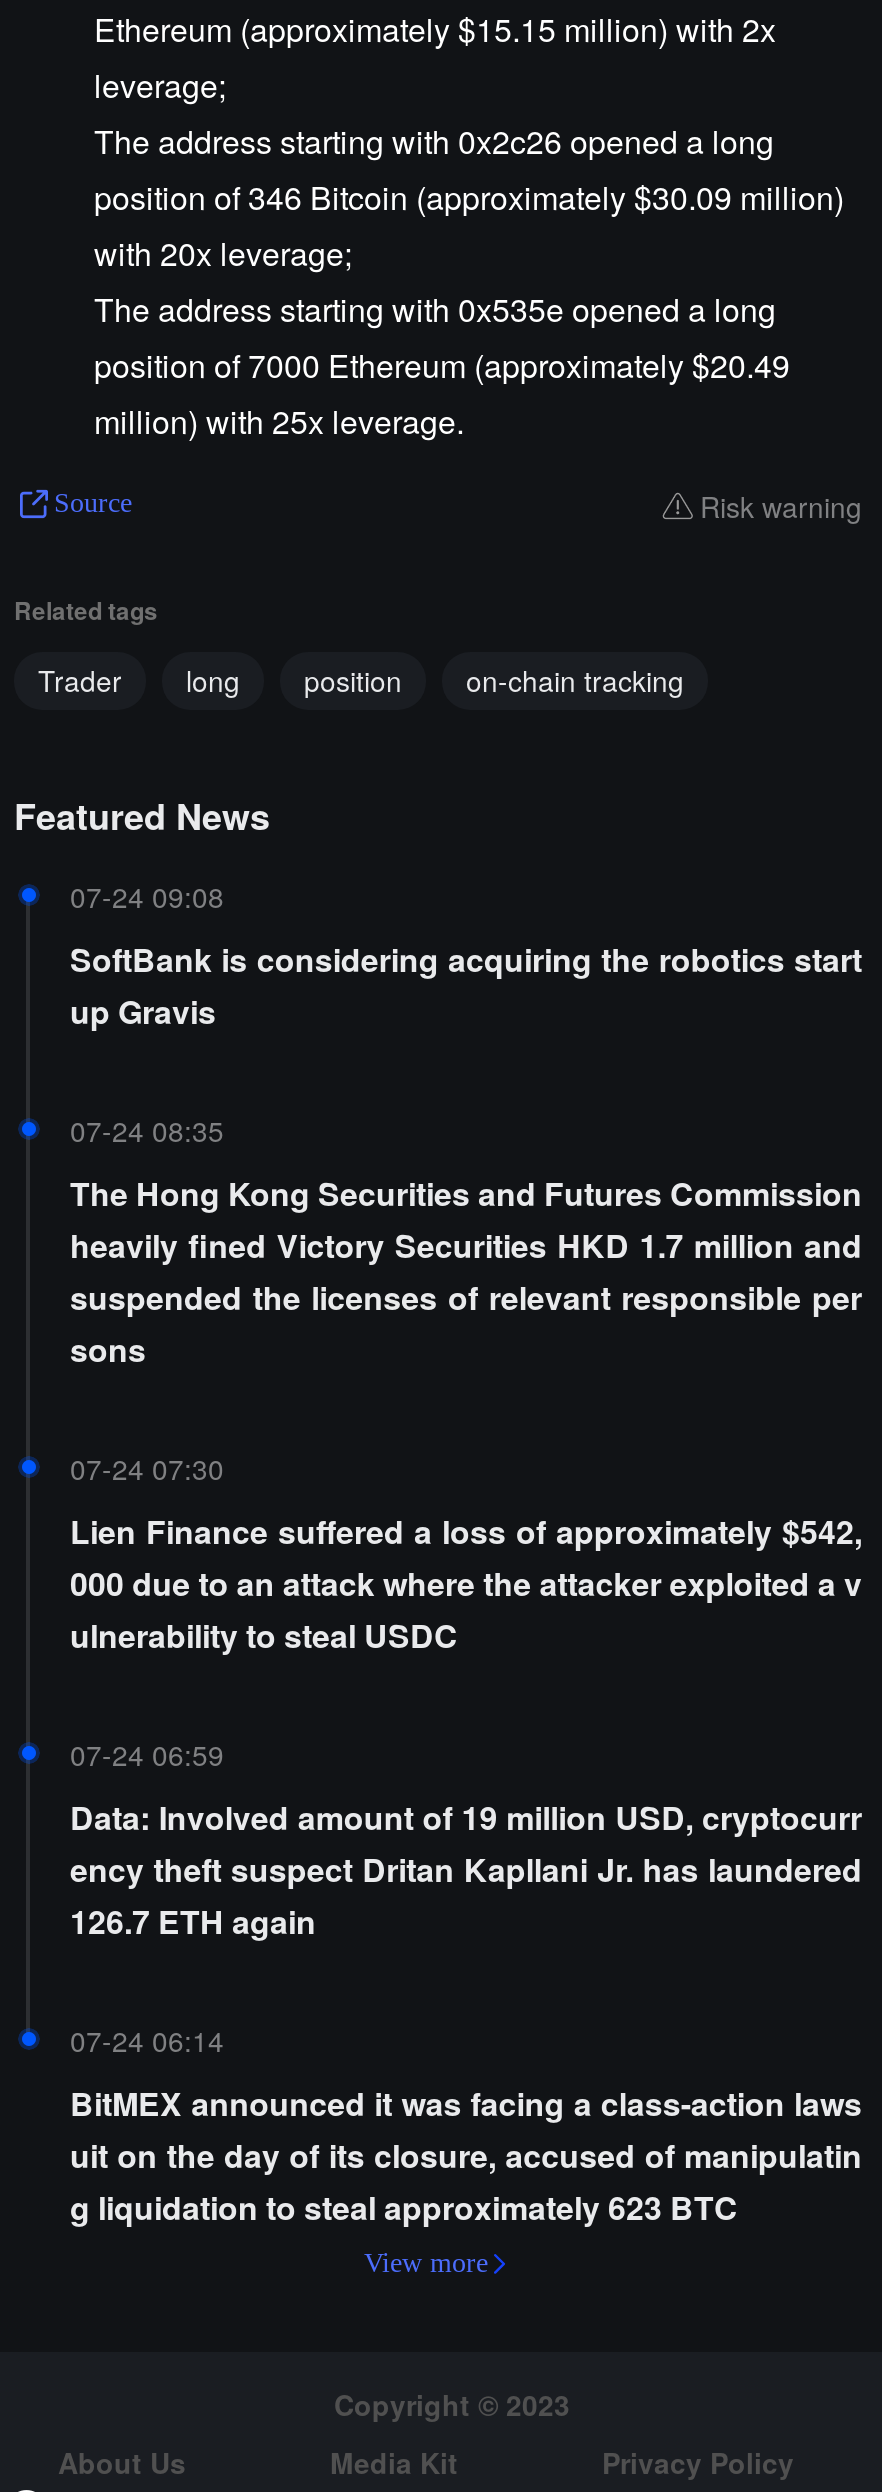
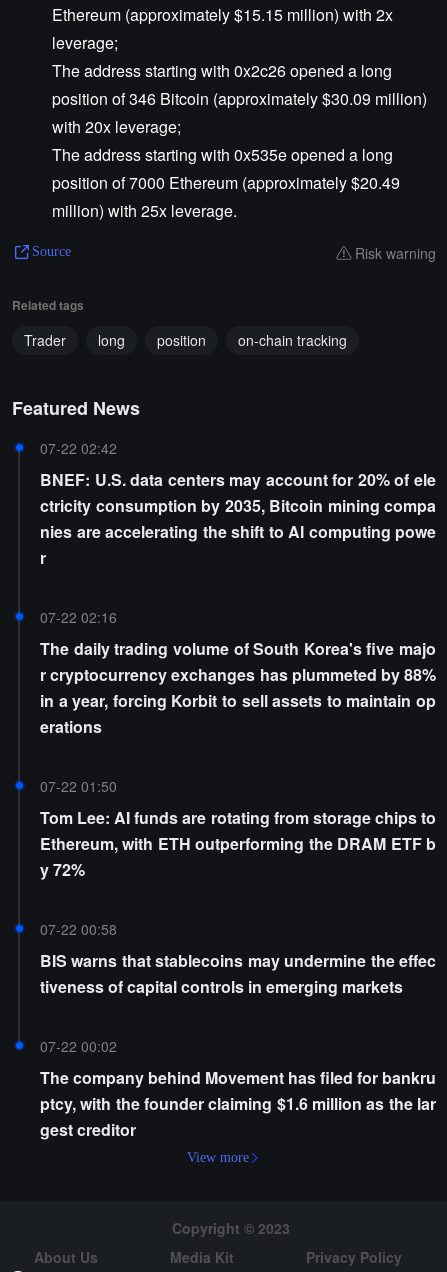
- 07-24 09:08
- SoftBank is considering acquiring the robotics start
- up Gravis
+ 07-22 02:42
+ BNEF: U.S. data centers may account for 20% of ele
+ ctricity consumption by 2035, Bitcoin mining compa
+ nies are accelerating the shift to AI computing powe
+ r

- 07-24 08:35
- The Hong Kong Securities and Futures Commission
- heavily fined Victory Securities HKD 1.7 million and
- suspended the licenses of relevant responsible per
- sons
+ 07-22 02:16
+ The daily trading volume of South Korea's five majo
+ r cryptocurrency exchanges has plummeted by 88%
+ in a year, forcing Korbit to sell assets to maintain op
+ erations

- 07-24 07:30
- Lien Finance suffered a loss of approximately $542,
- 000 due to an attack where the attacker exploited a v
- ulnerability to steal USDC
+ 07-22 01:50
+ Tom Lee: AI funds are rotating from storage chips to
+ Ethereum, with ETH outperforming the DRAM ETF b
+ y 72%

- 07-24 06:59
- Data: Involved amount of 19 million USD, cryptocurr
- ency theft suspect Dritan Kapllani Jr. has laundered
- 126.7 ETH again
+ 07-22 00:58
+ BIS warns that stablecoins may undermine the effec
+ tiveness of capital controls in emerging markets

- 07-24 06:14
- BitMEX announced it was facing a class-action laws
- uit on the day of its closure, accused of manipulatin
- g liquidation to steal approximately 623 BTC
+ 07-22 00:02
+ The company behind Movement has filed for bankru
+ ptcy, with the founder claiming $1.6 million as the lar
+ gest creditor
